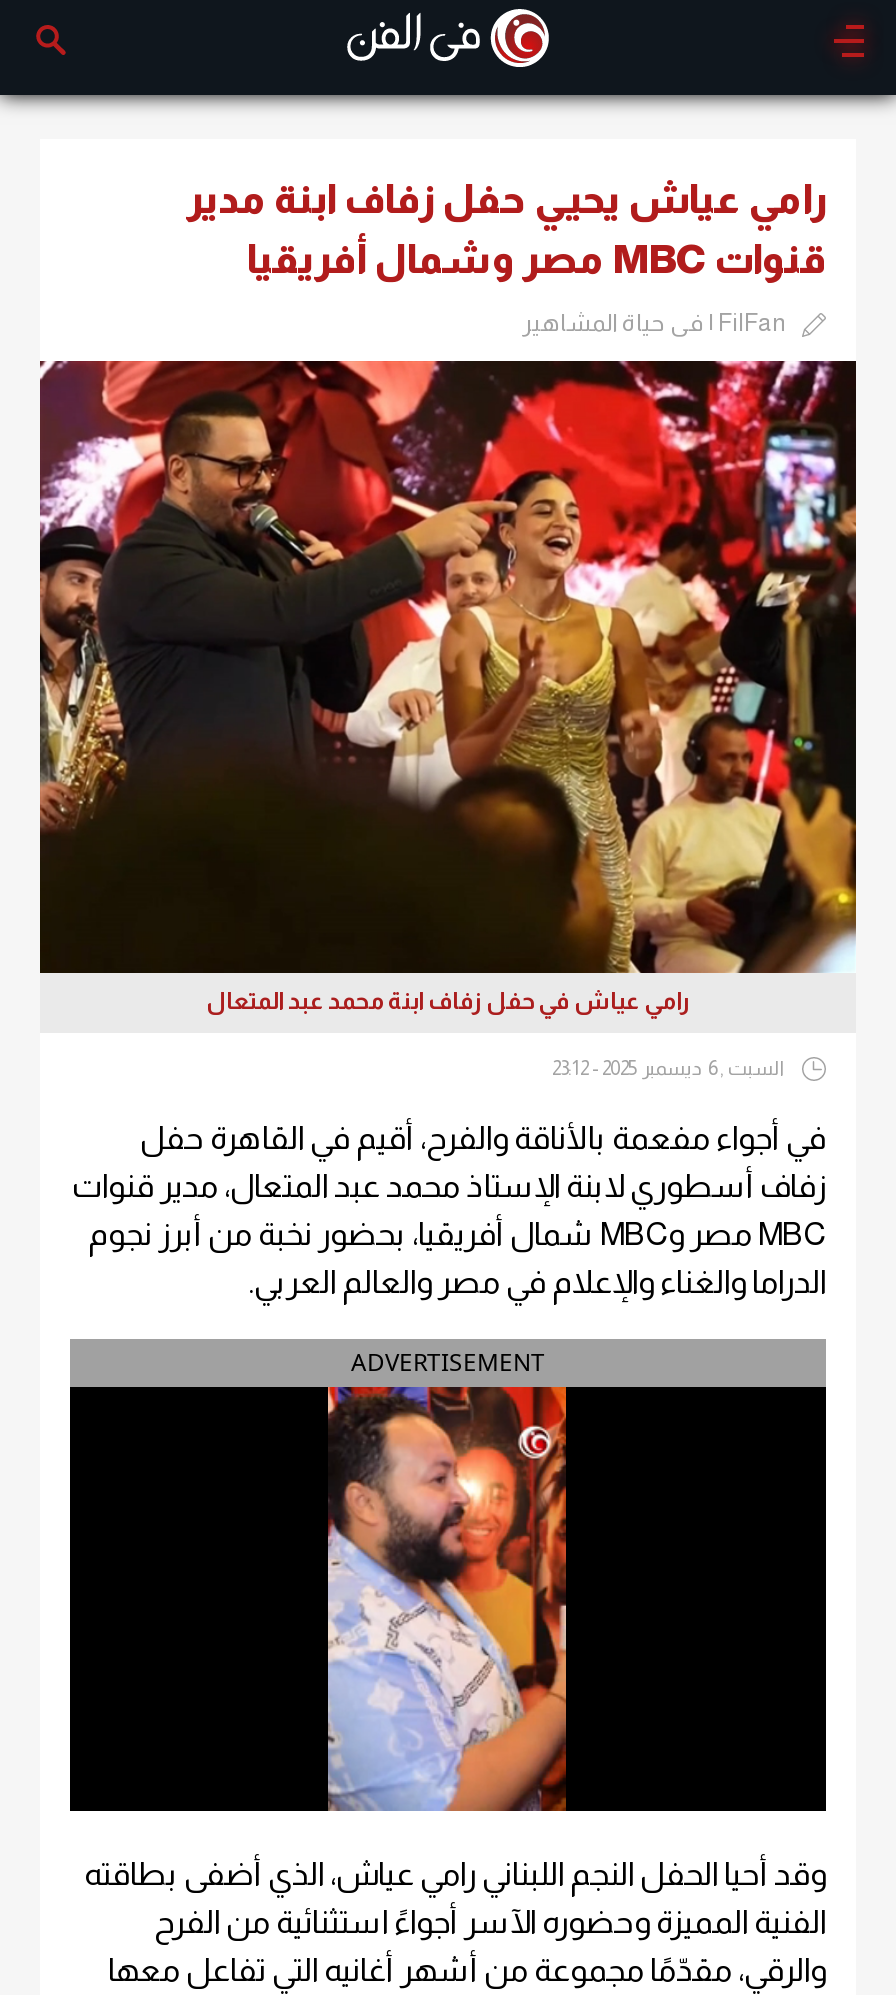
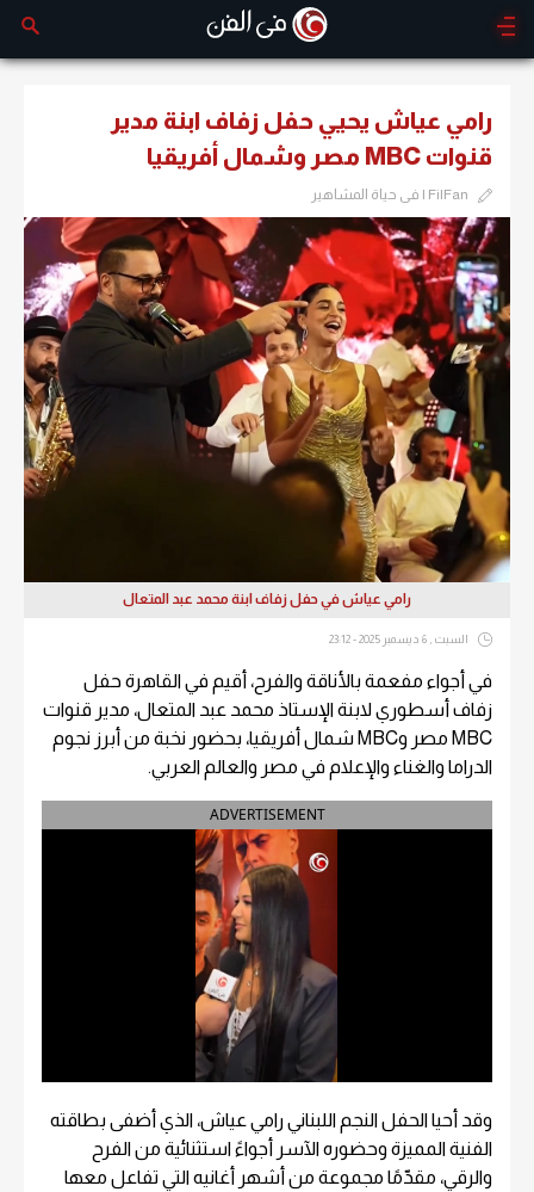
- [image]
+ [image]
